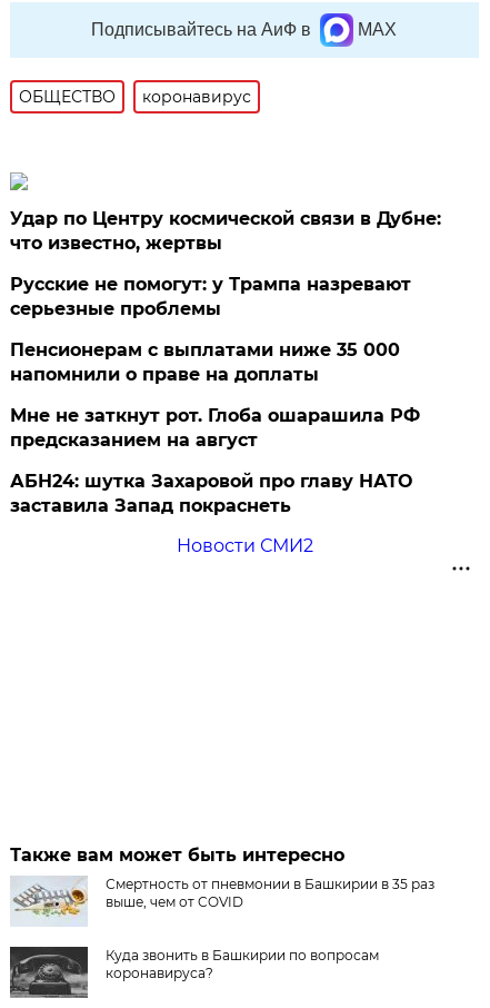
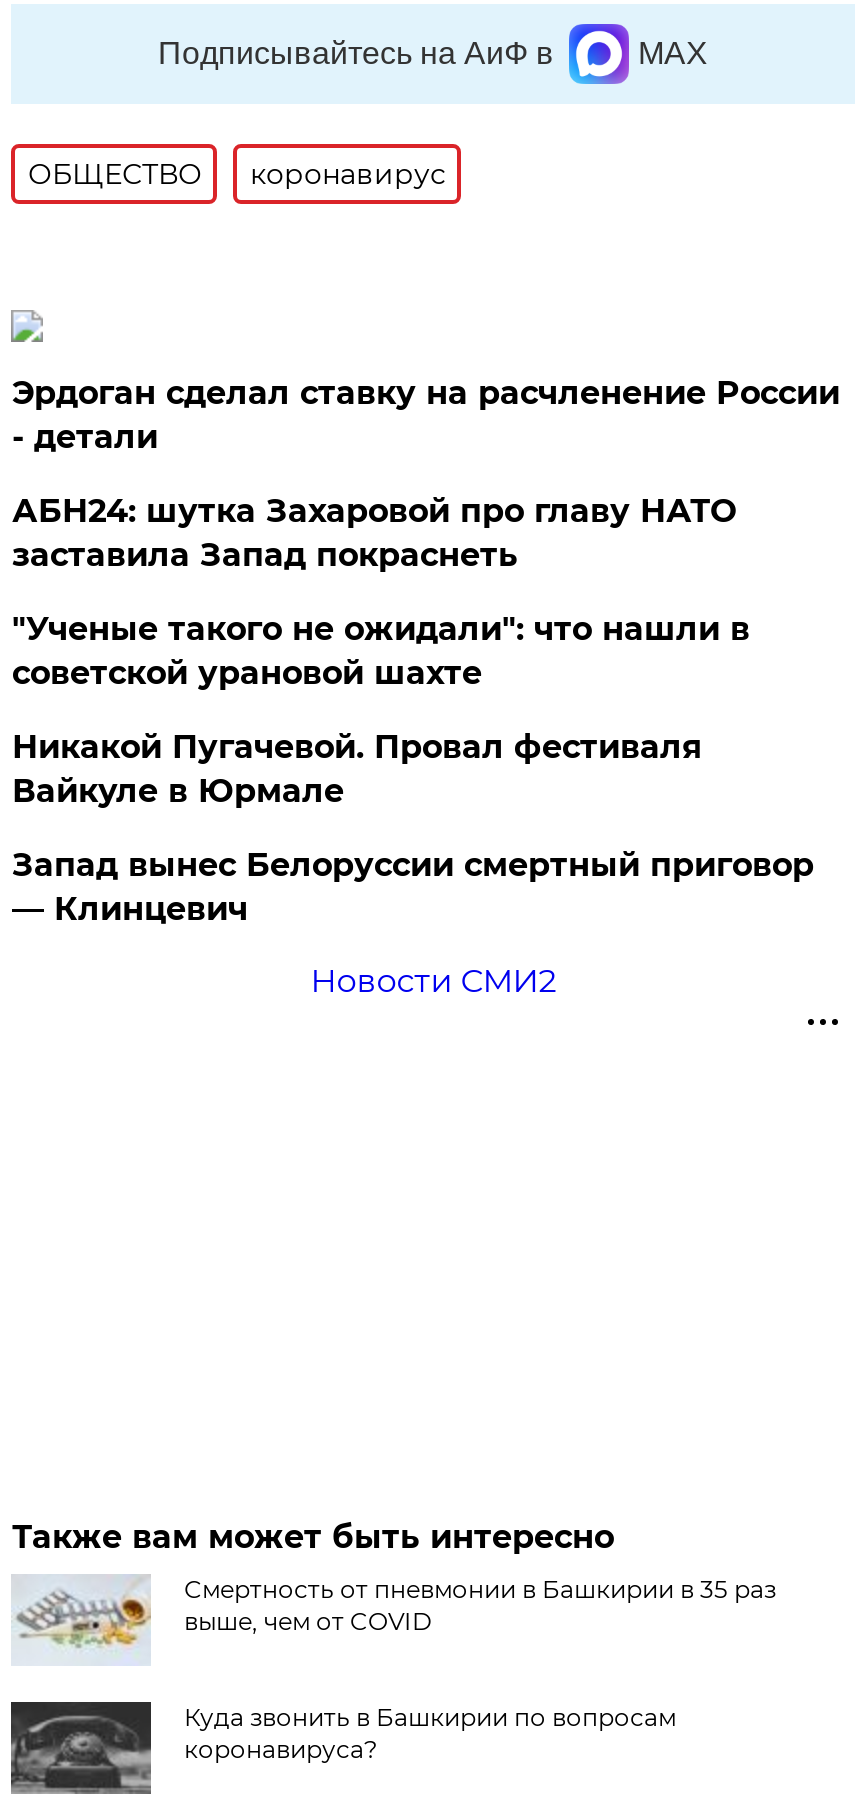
- Удар по Центру космической связи в Дубне:
- что известно, жертвы
- Русские не помогут: у Трампа назревают
- серьезные проблемы
- Пенсионерам с выплатами ниже 35 000
- напомнили о праве на доплаты
- Мне не заткнут рот. Глоба ошарашила РФ
- предсказанием на август
+ Эрдоган сделал ставку на расчленение России
+ - детали

moved up: АБН24: шутка Захаровой про главу НАТО | заставила Запад покраснеть

+ "Ученые такого не ожидали": что нашли в
+ советской урановой шахте
+ Никакой Пугачевой. Провал фестиваля
+ Вайкуле в Юрмале
+ Запад вынес Белоруссии смертный приговор
+ — Клинцевич
